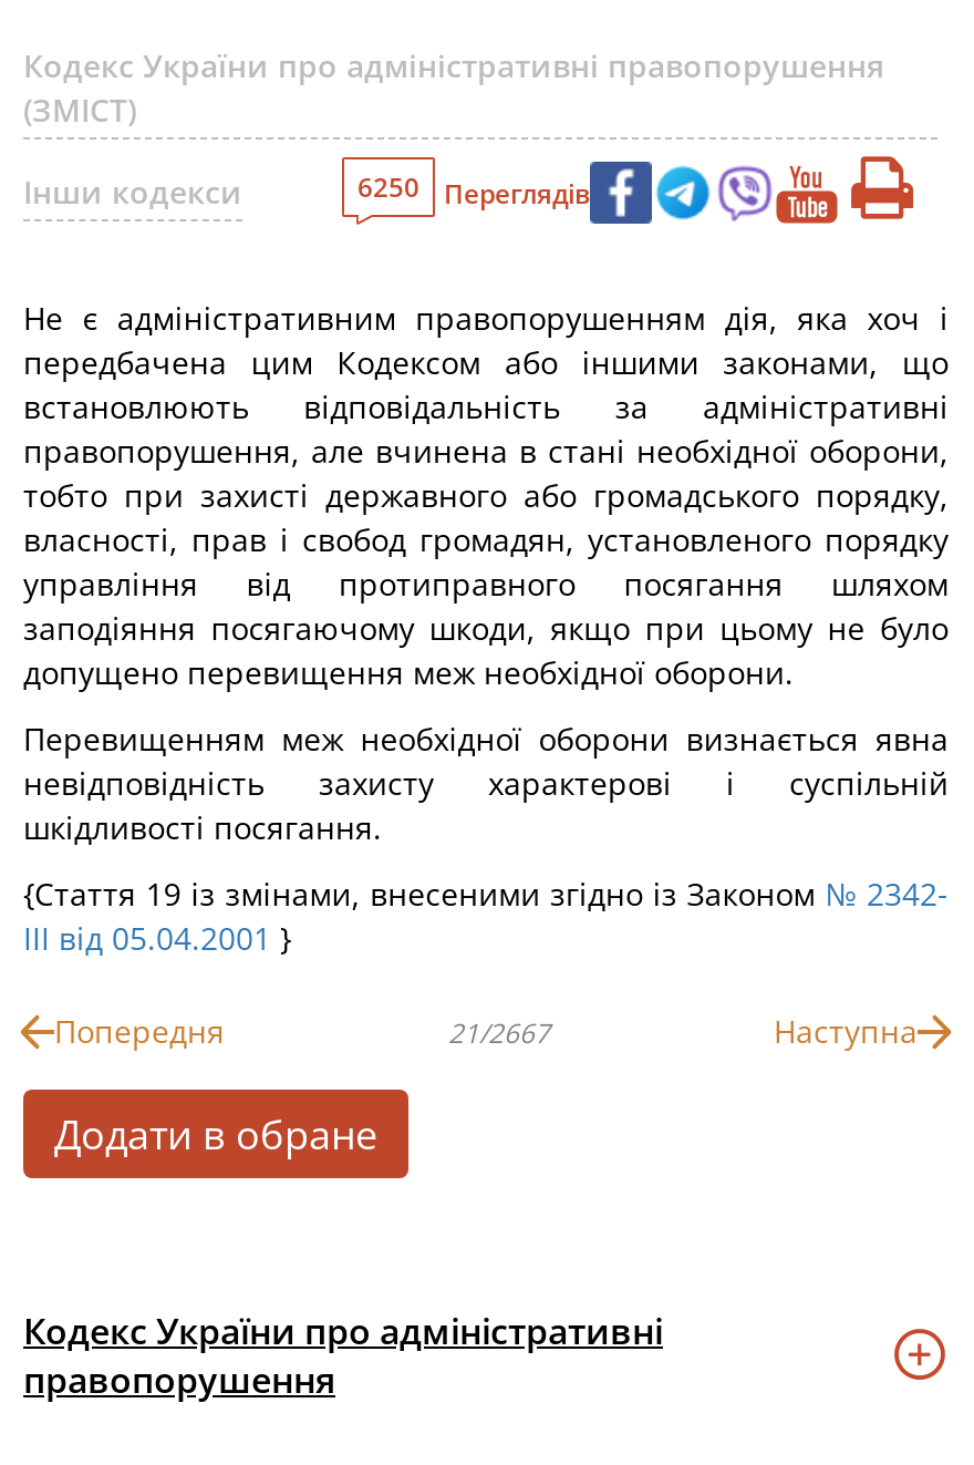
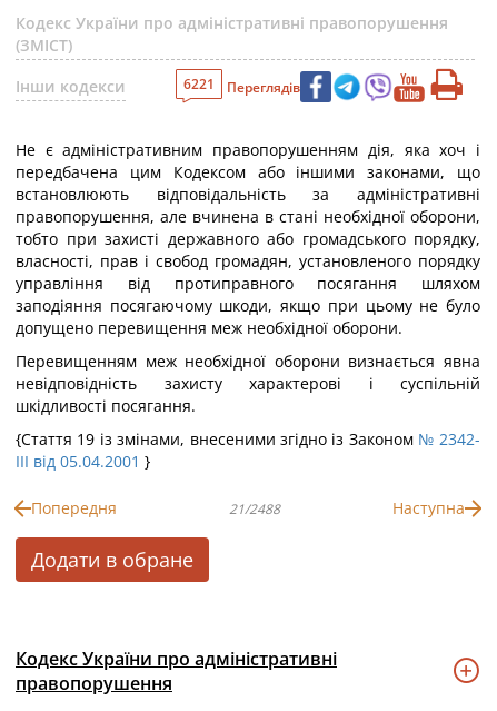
- 6250 Переглядів
+ 6221 Переглядів

- 21/2667
+ 21/2488
